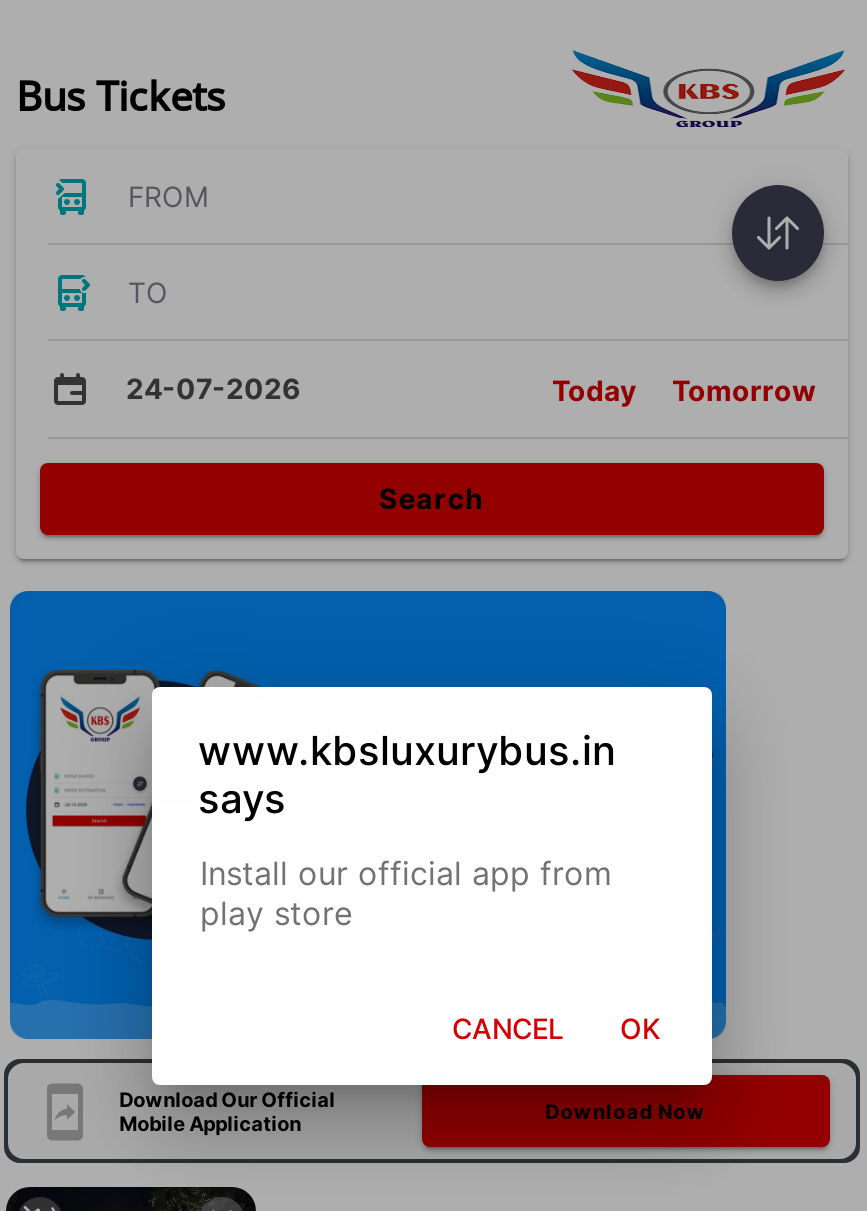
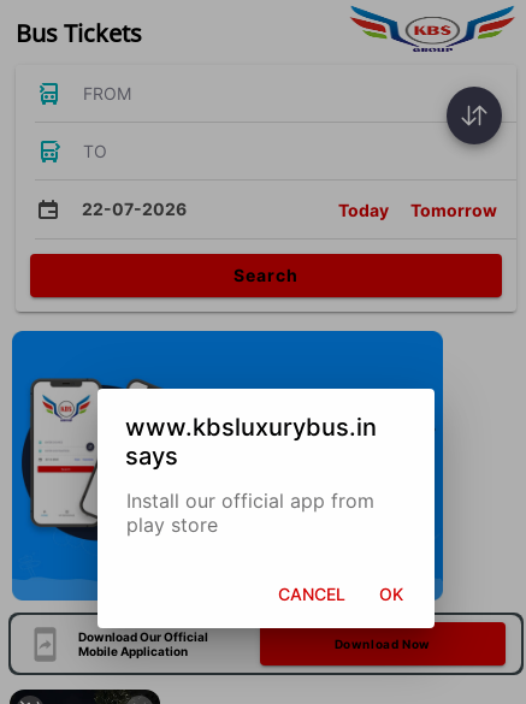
- 24-07-2026
+ 22-07-2026
